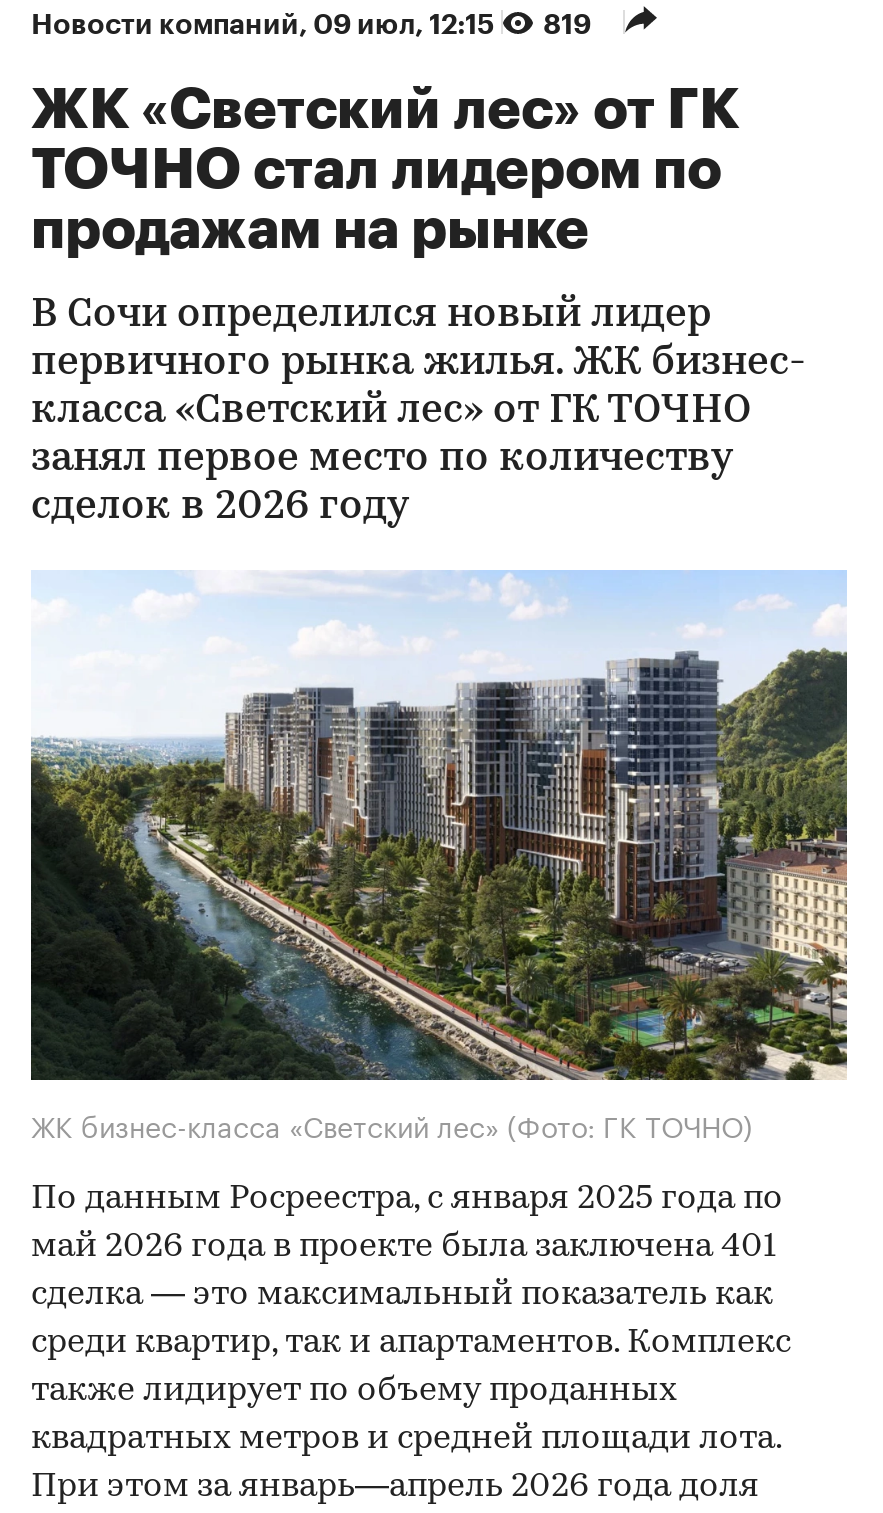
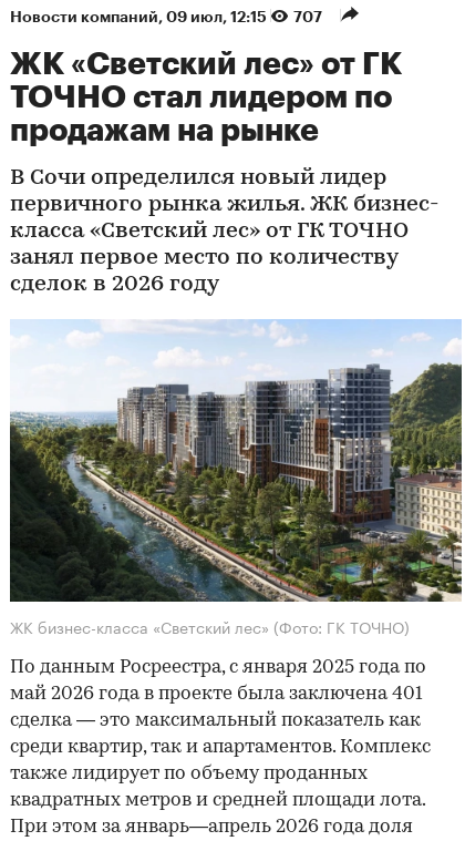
- Новости компаний, 09 июл, 12:15 819
+ Новости компаний, 09 июл, 12:15 707
